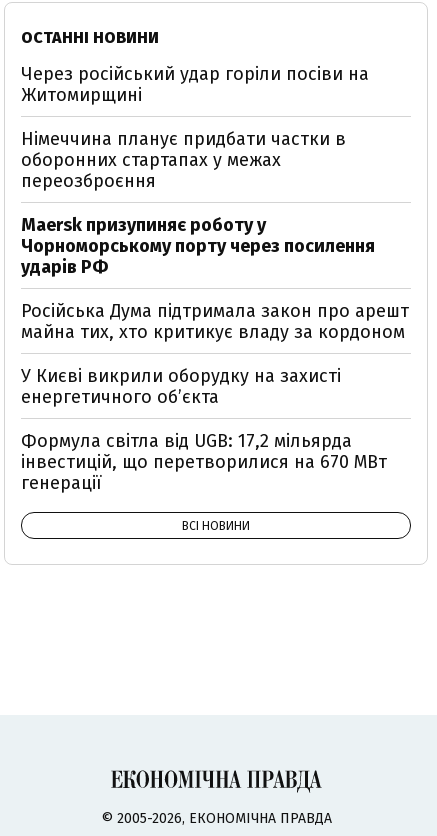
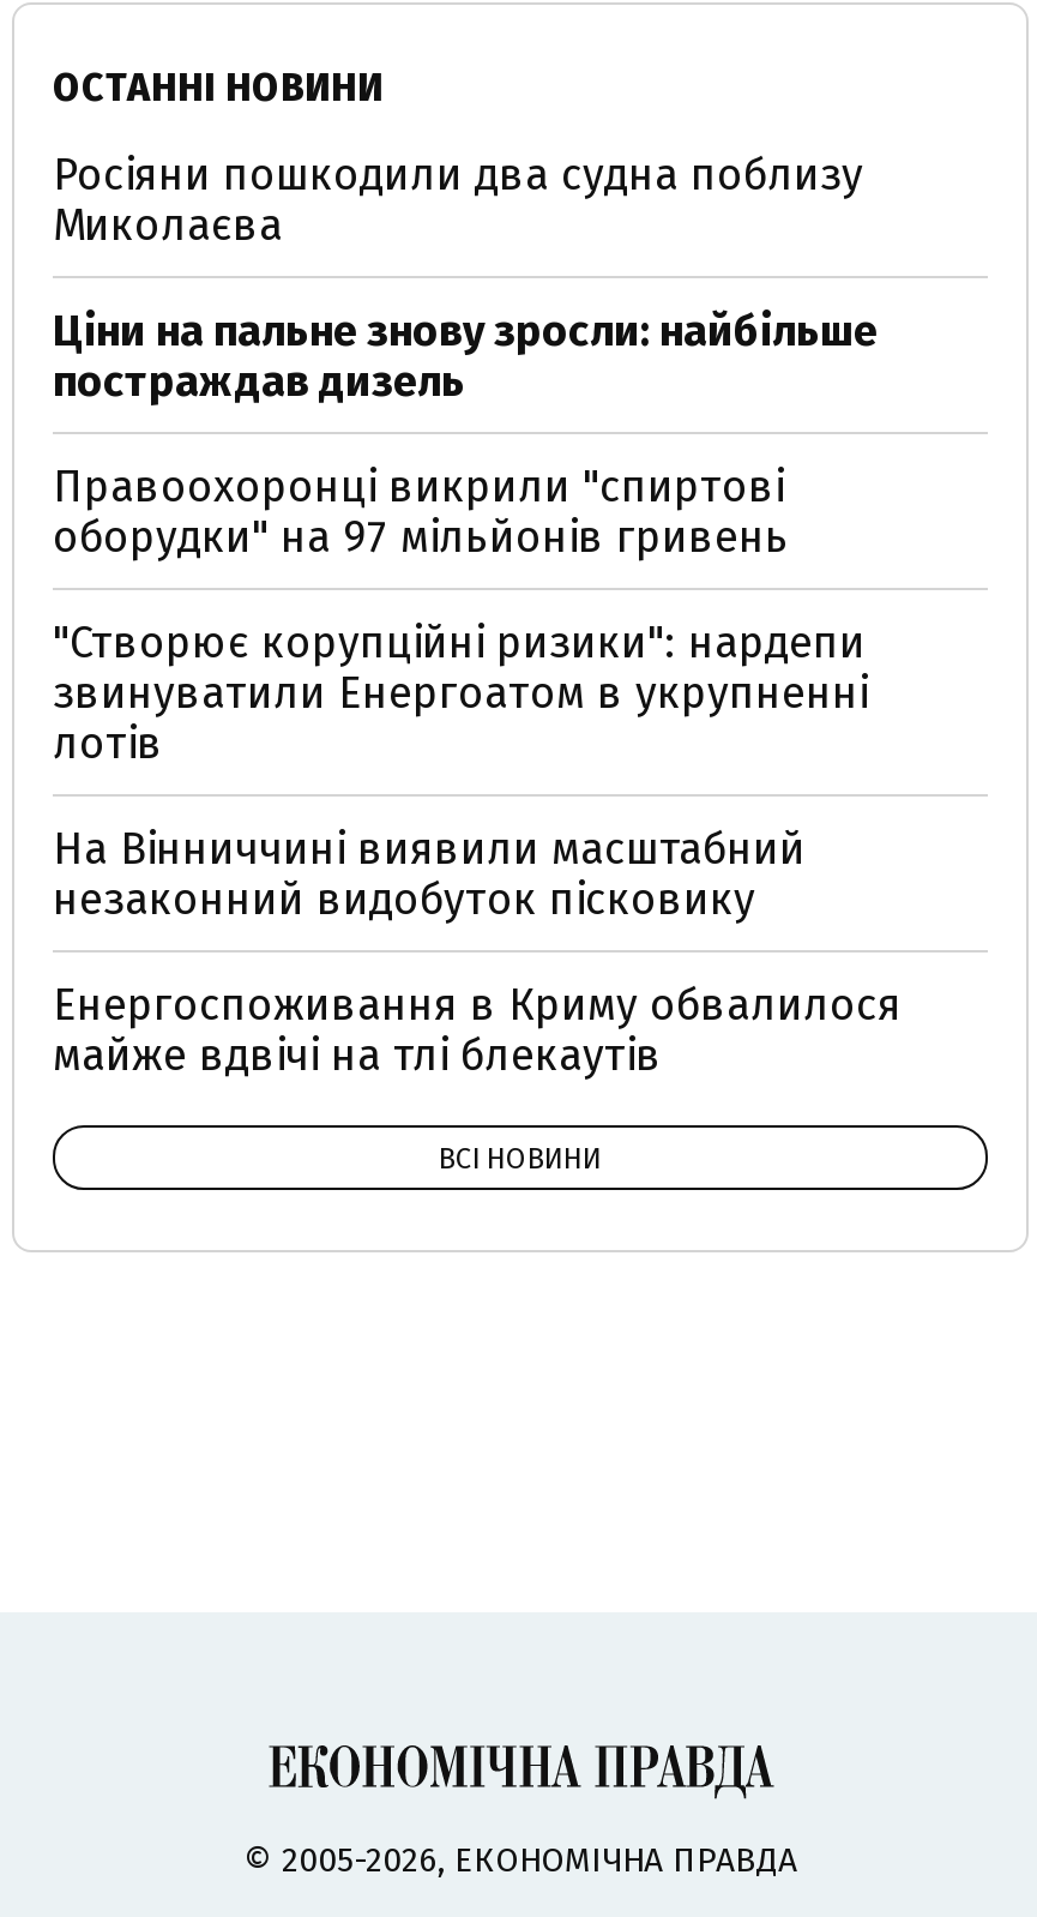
- Через російський удар горіли посіви на
- Житомирщині
+ Росіяни пошкодили два судна поблизу
+ Миколаєва

- Німеччина планує придбати частки в
- оборонних стартапах у межах
- переозброєння
+ Ціни на пальне знову зросли: найбільше
+ постраждав дизель

- Maersk призупиняє роботу у
- Чорноморському порту через посилення
- ударів РФ
+ Правоохоронці викрили "спиртові
+ оборудки" на 97 мільйонів гривень

- Російська Дума підтримала закон про арешт
- майна тих, хто критикує владу за кордоном
+ "Створює корупційні ризики": нардепи
+ звинуватили Енергоатом в укрупненні
+ лотів

- У Києві викрили оборудку на захисті
- енергетичного об’єкта
+ На Вінниччині виявили масштабний
+ незаконний видобуток пісковику

- Формула світла від UGB: 17,2 мільярда
- інвестицій, що перетворилися на 670 МВт
- генерації
+ Енергоспоживання в Криму обвалилося
+ майже вдвічі на тлі блекаутів
